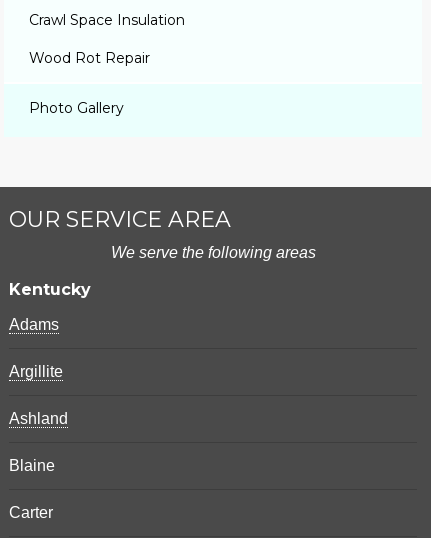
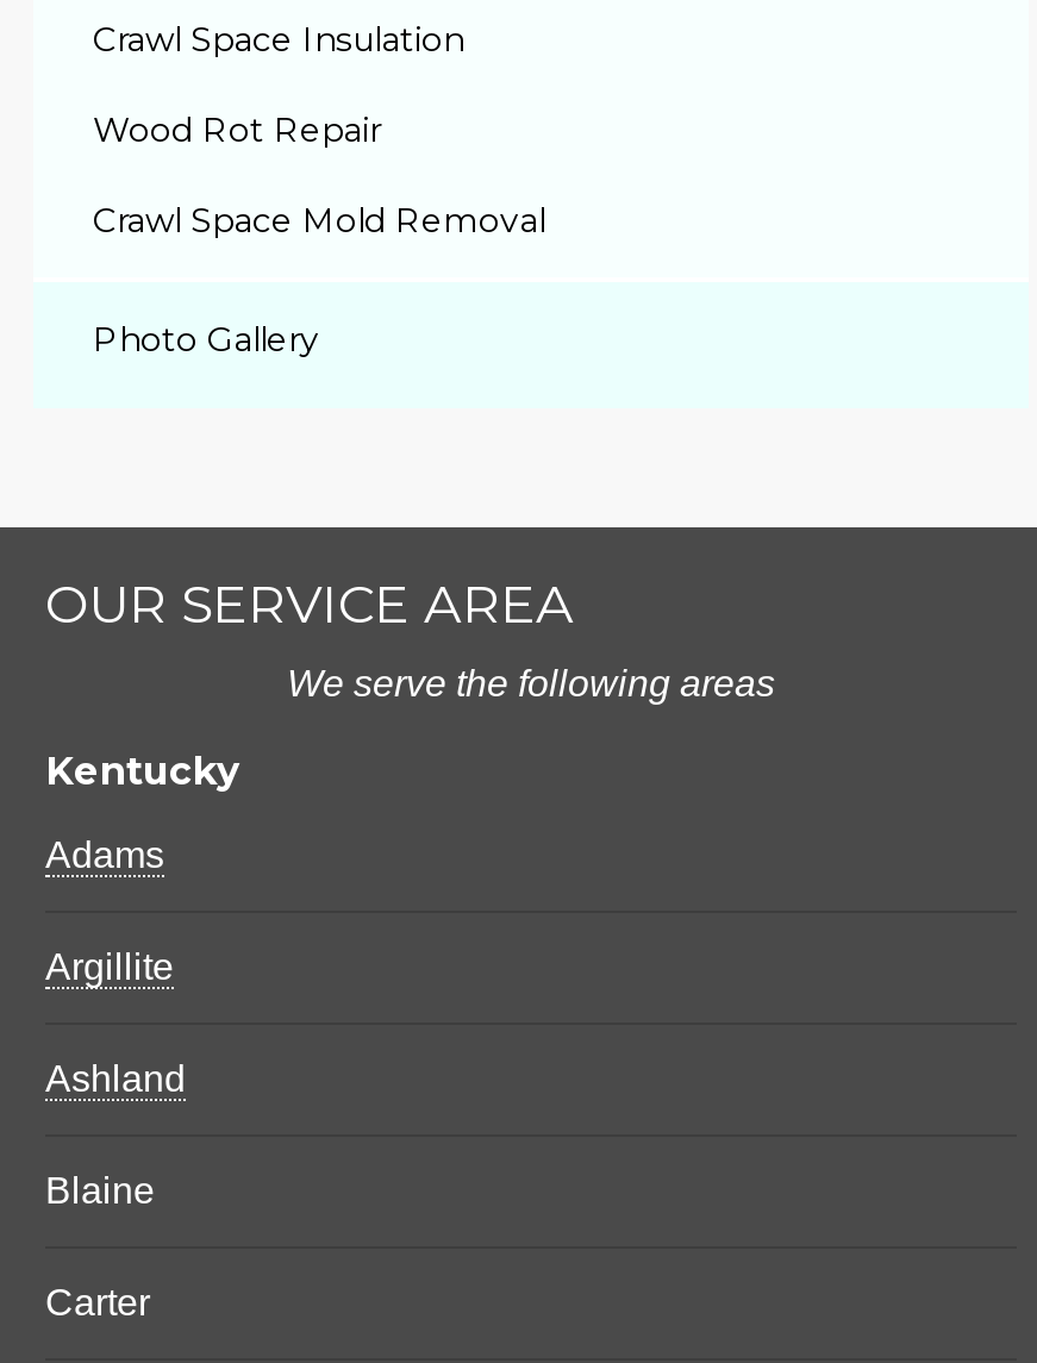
+ Crawl Space Mold Removal
